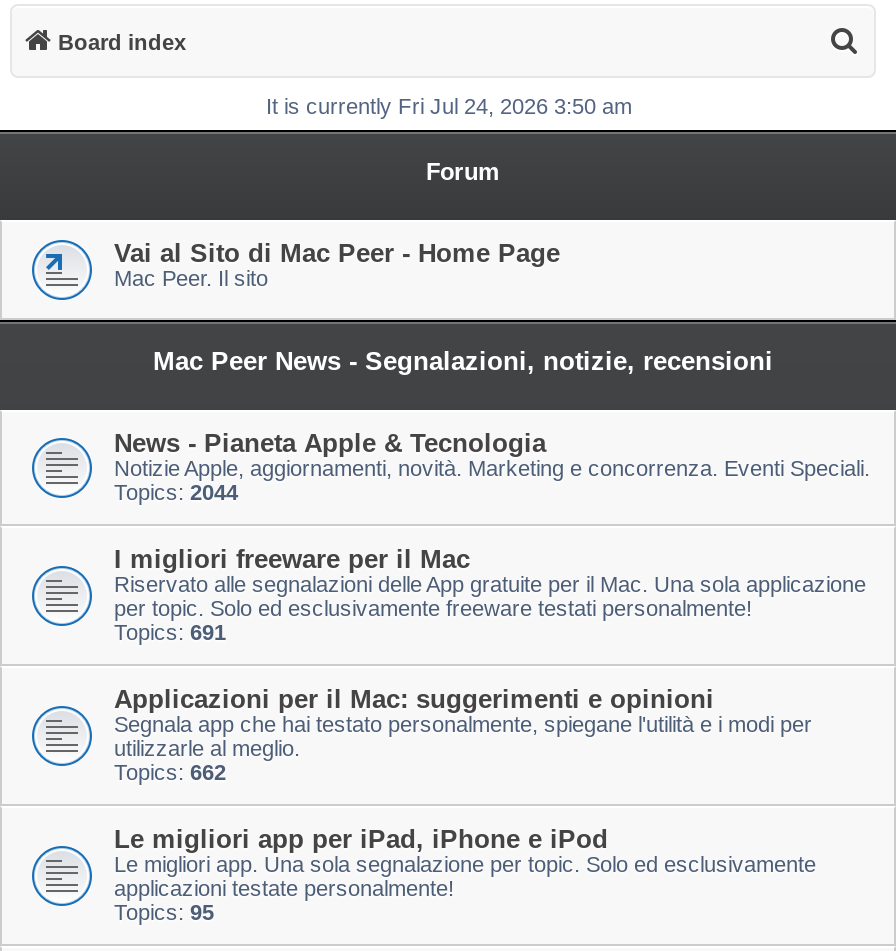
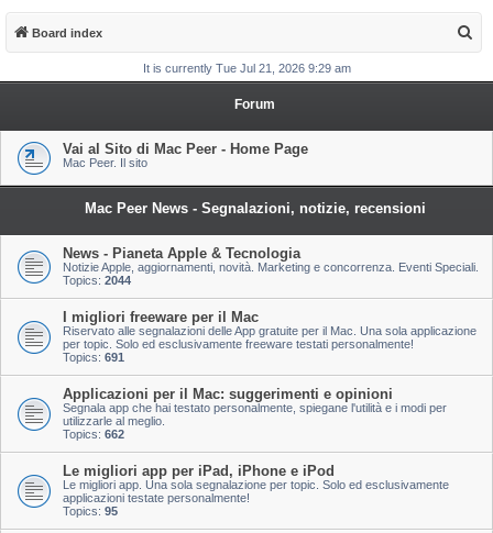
- It is currently Fri Jul 24, 2026 3:50 am
+ It is currently Tue Jul 21, 2026 9:29 am
